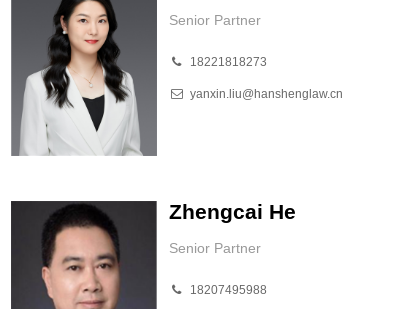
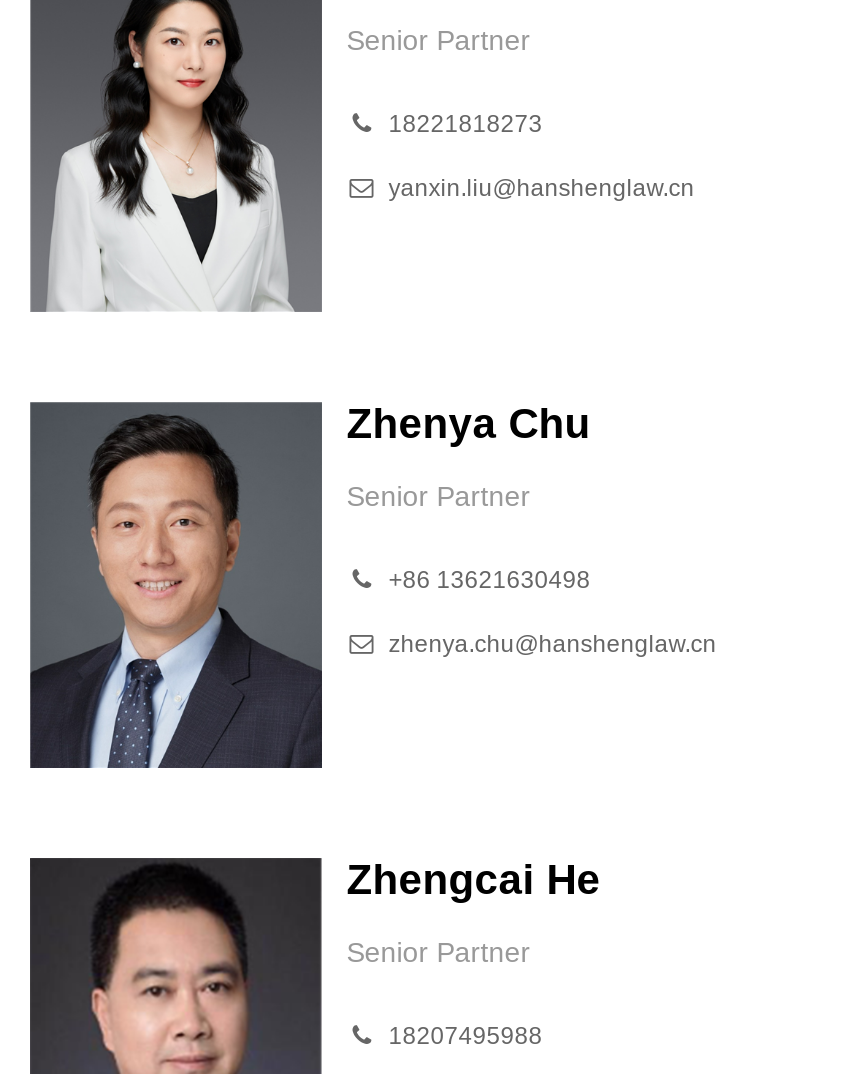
+ [image]
+ Zhenya Chu
+ Senior Partner
+ +86 13621630498
+ zhenya.chu@hanshenglaw.cn
